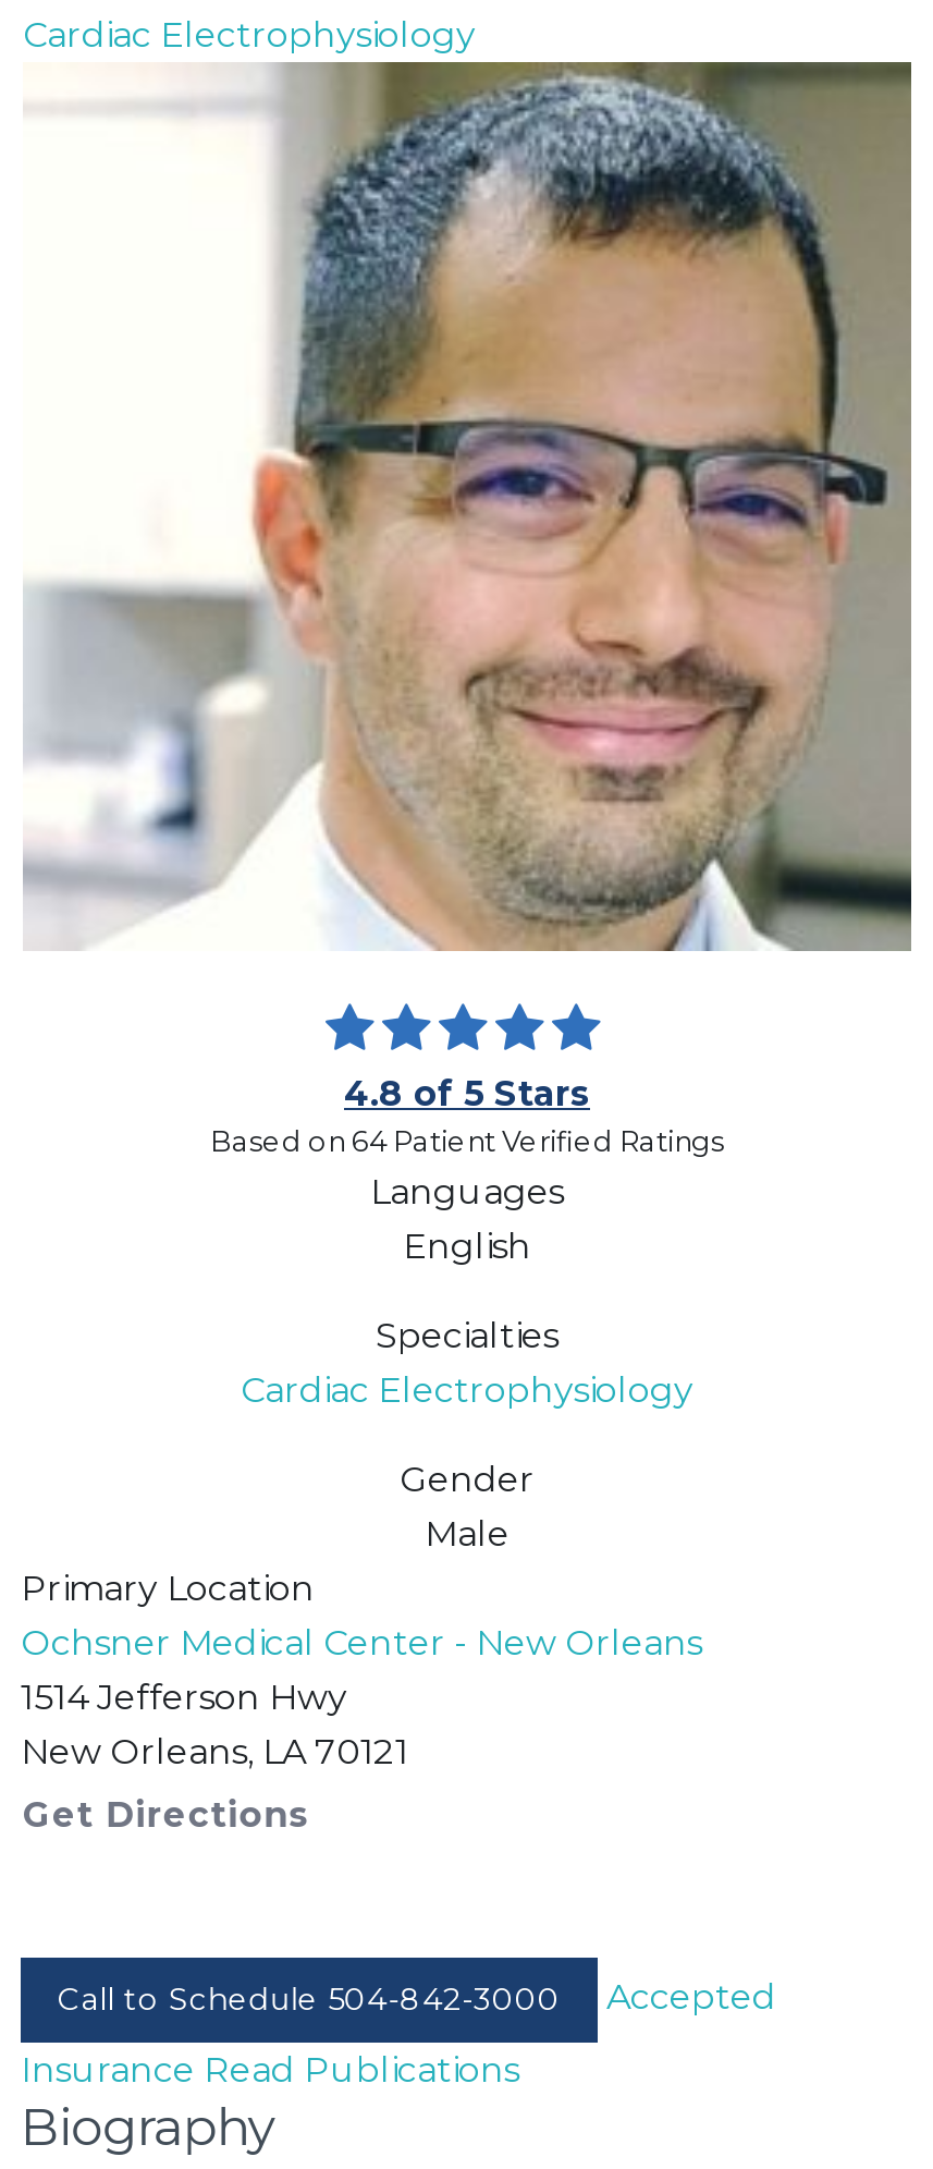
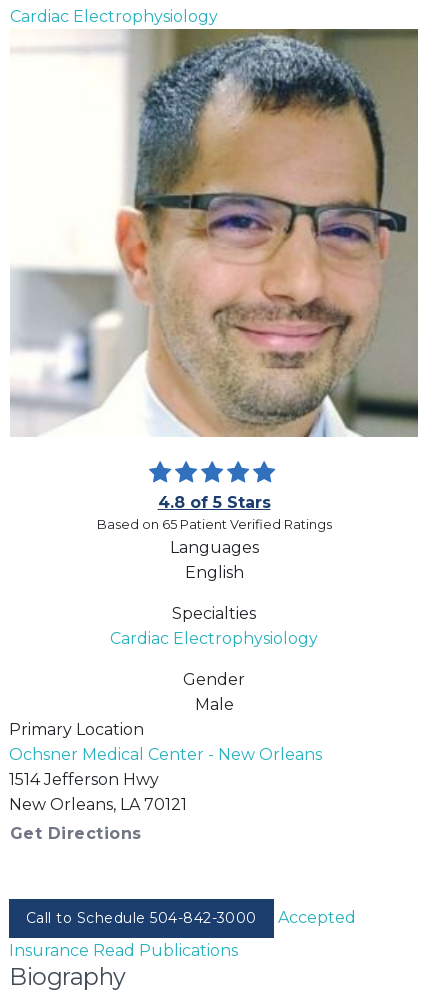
- Based on 64 Patient Verified Ratings
+ Based on 65 Patient Verified Ratings
